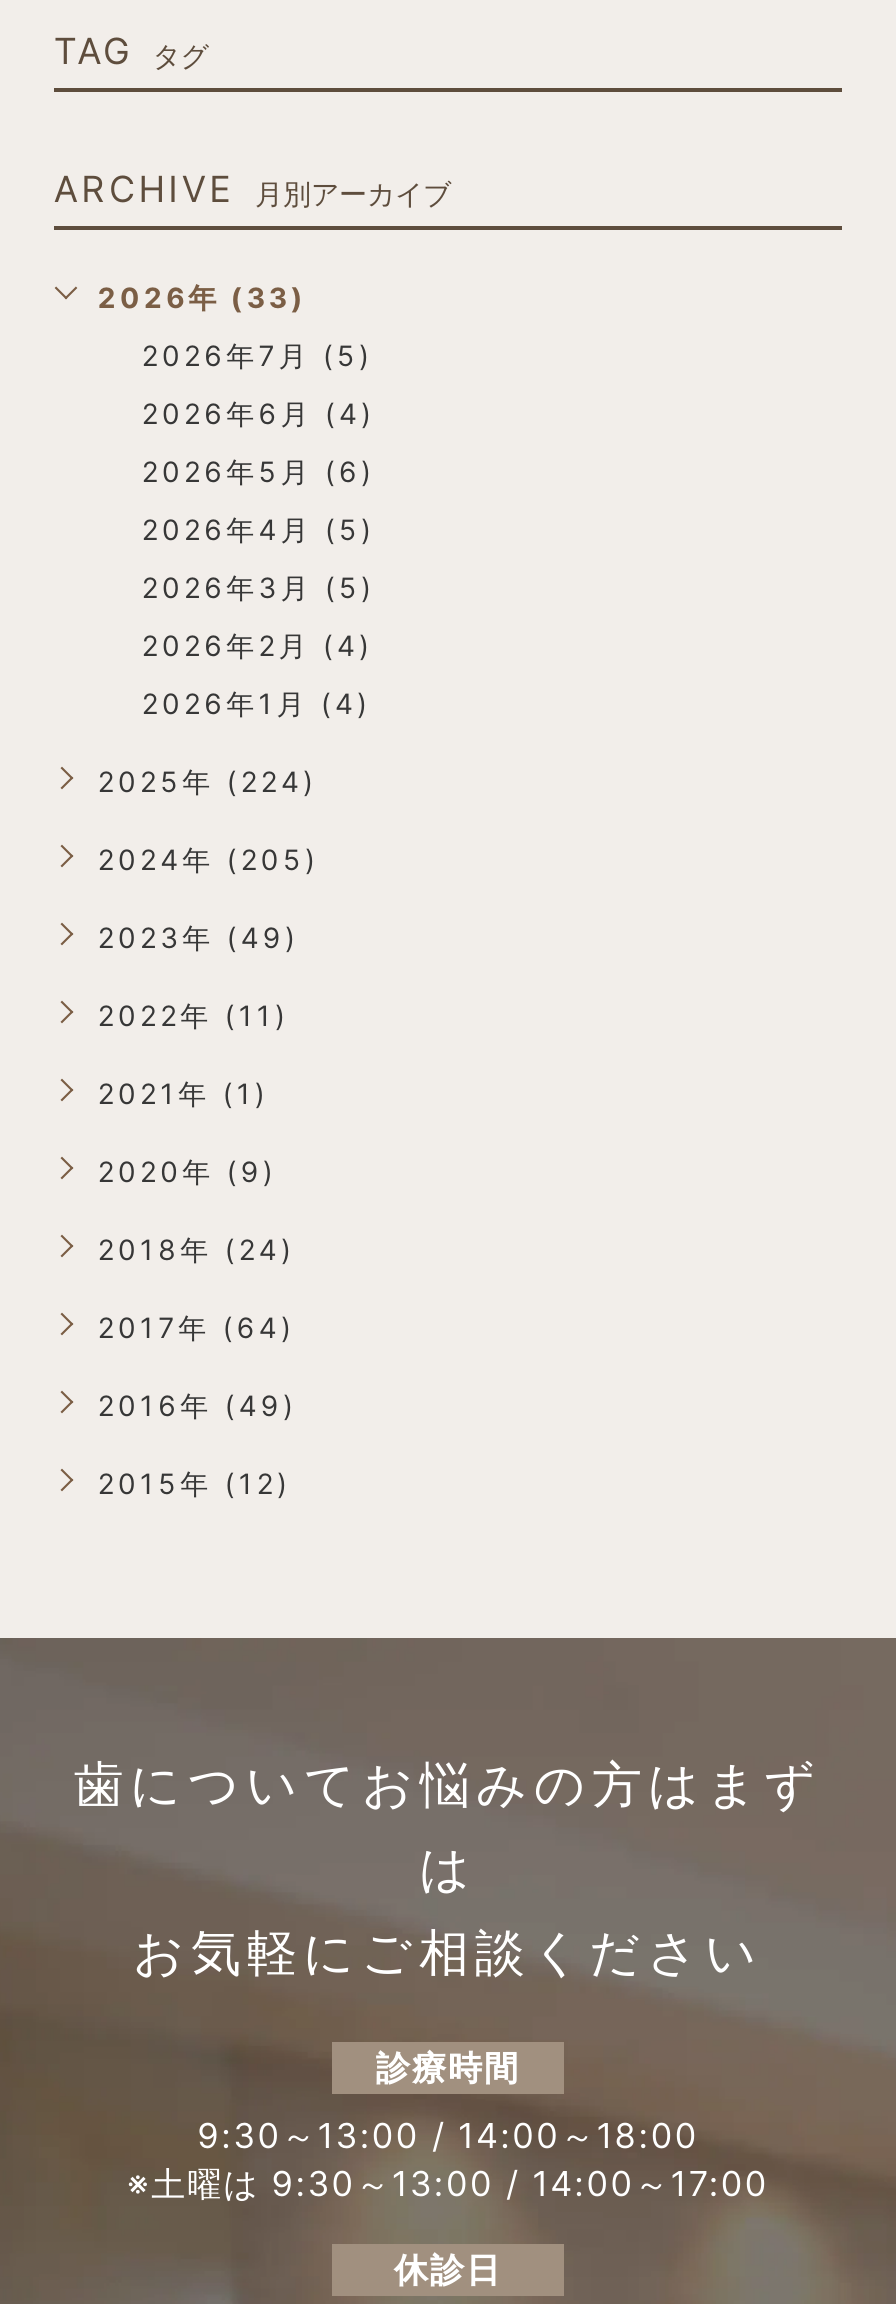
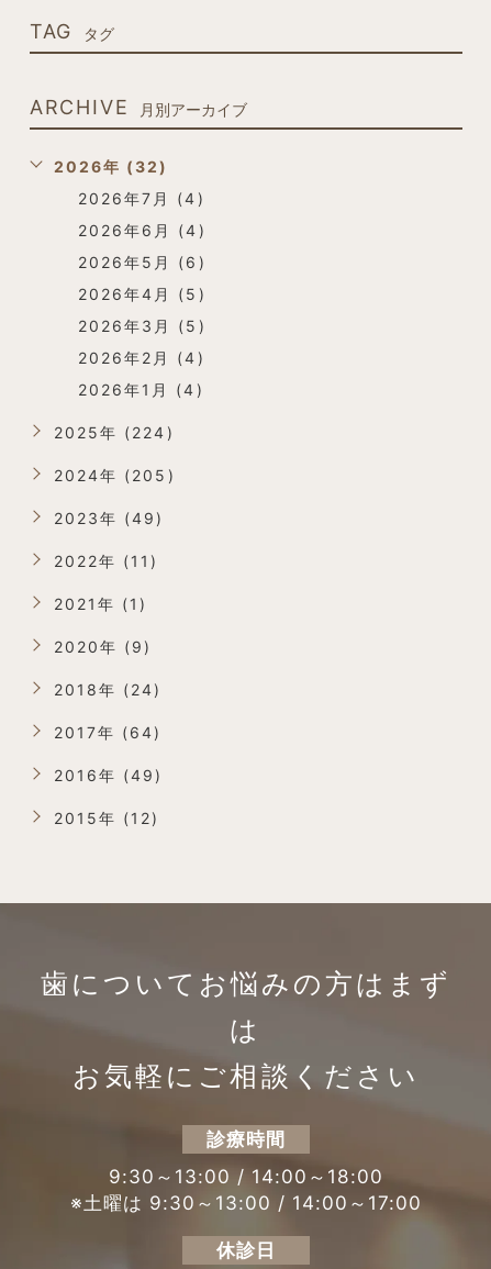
- 2026年 (33)
+ 2026年 (32)

- 2026年7月 (5)
+ 2026年7月 (4)
